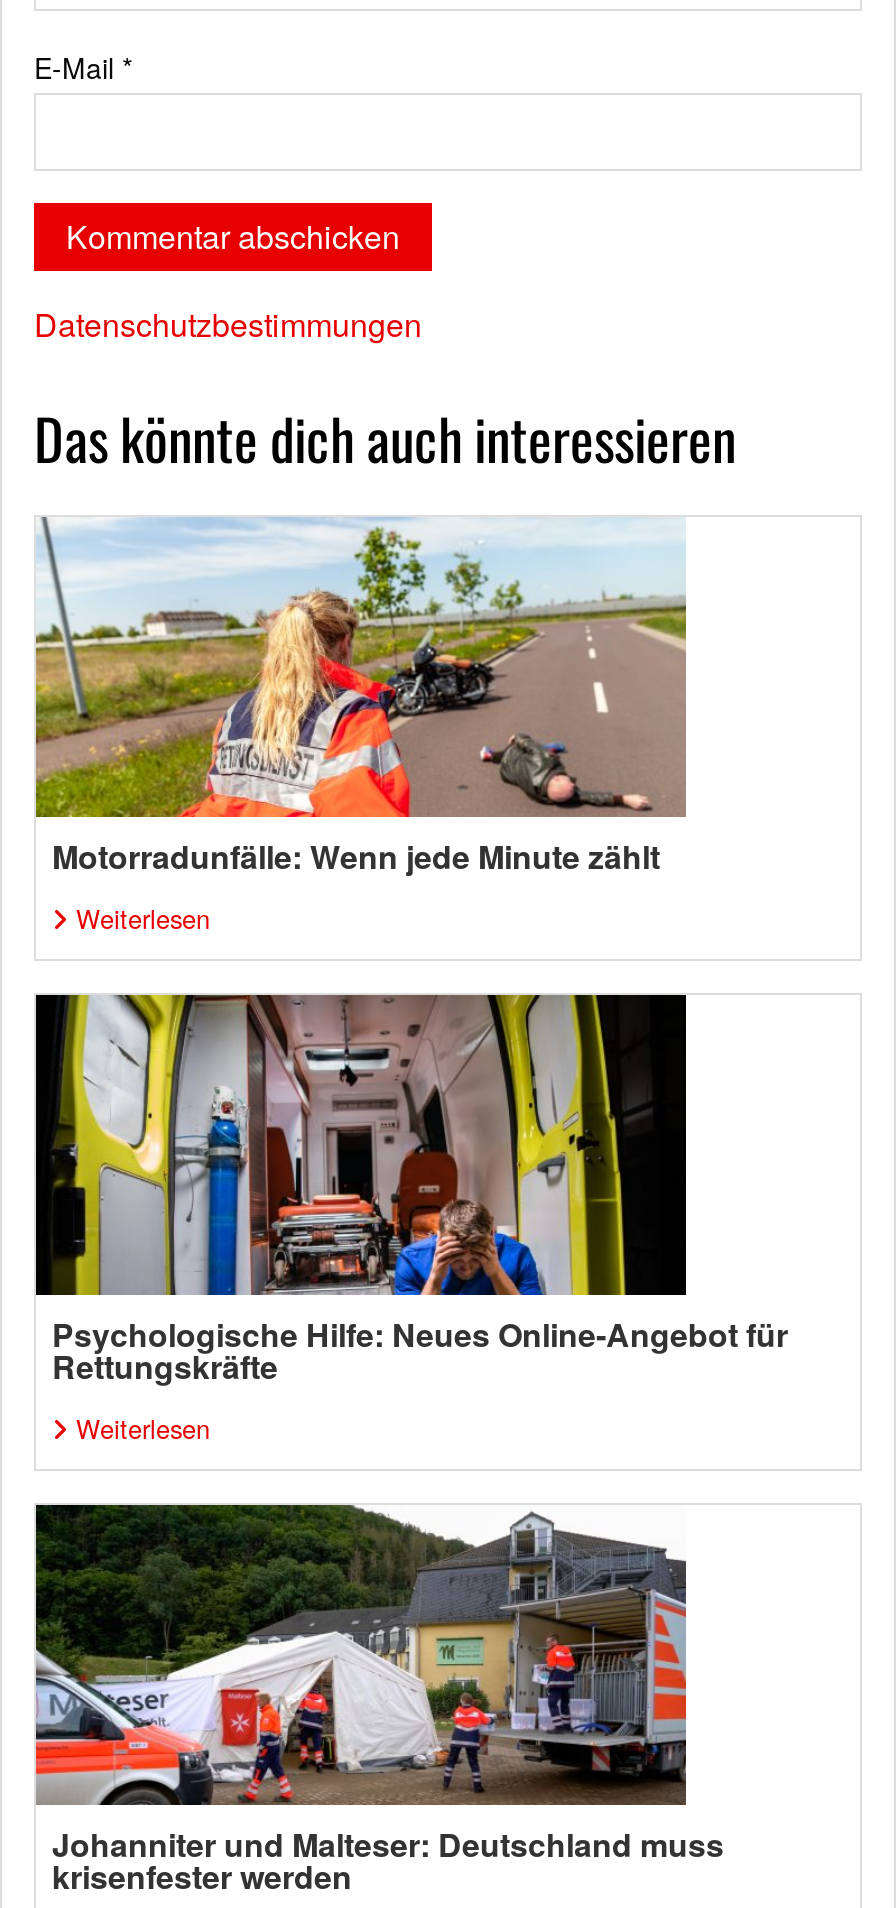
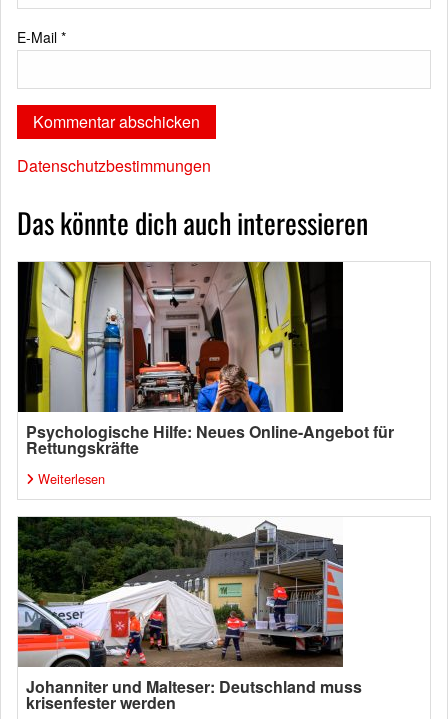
- [image]
- Motorradunfälle: Wenn jede Minute zählt
- Weiterlesen
